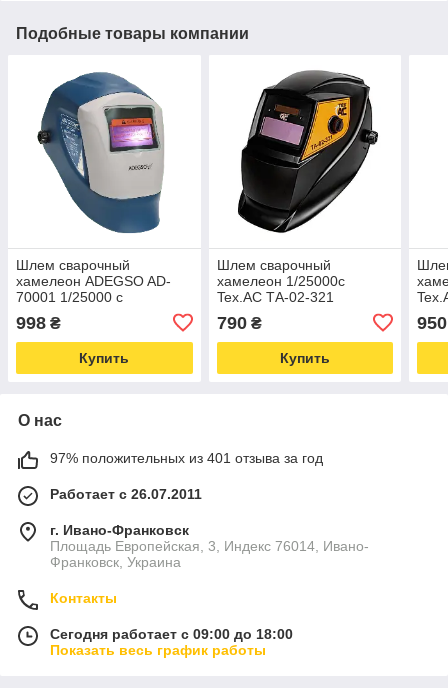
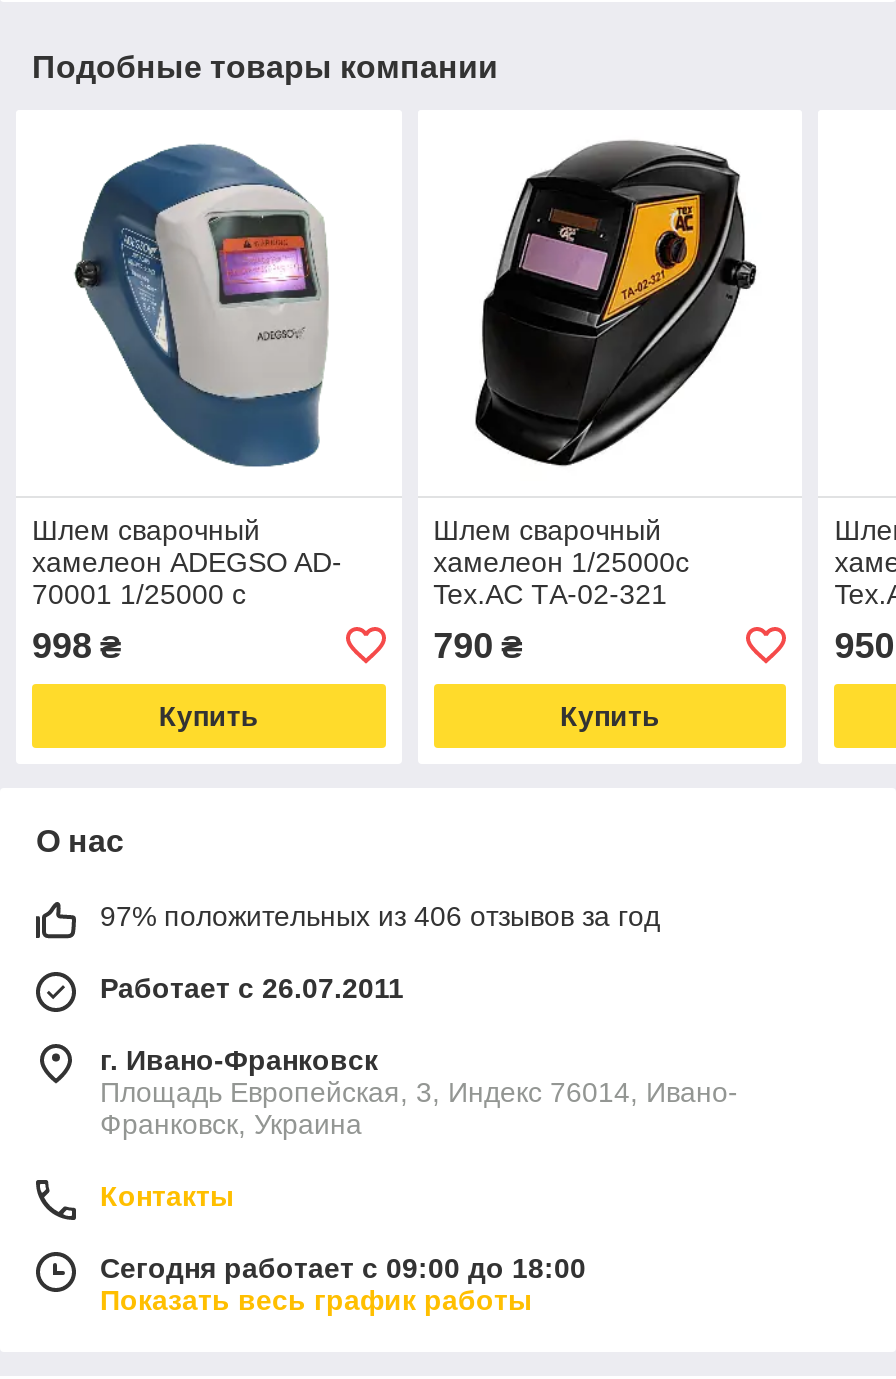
- 97% положительных из 401 отзыва за год
+ 97% положительных из 406 отзывов за год
